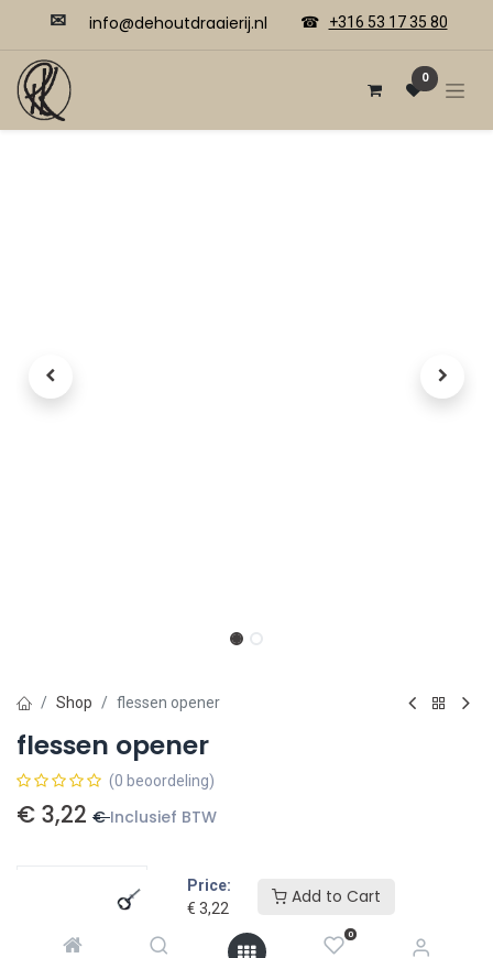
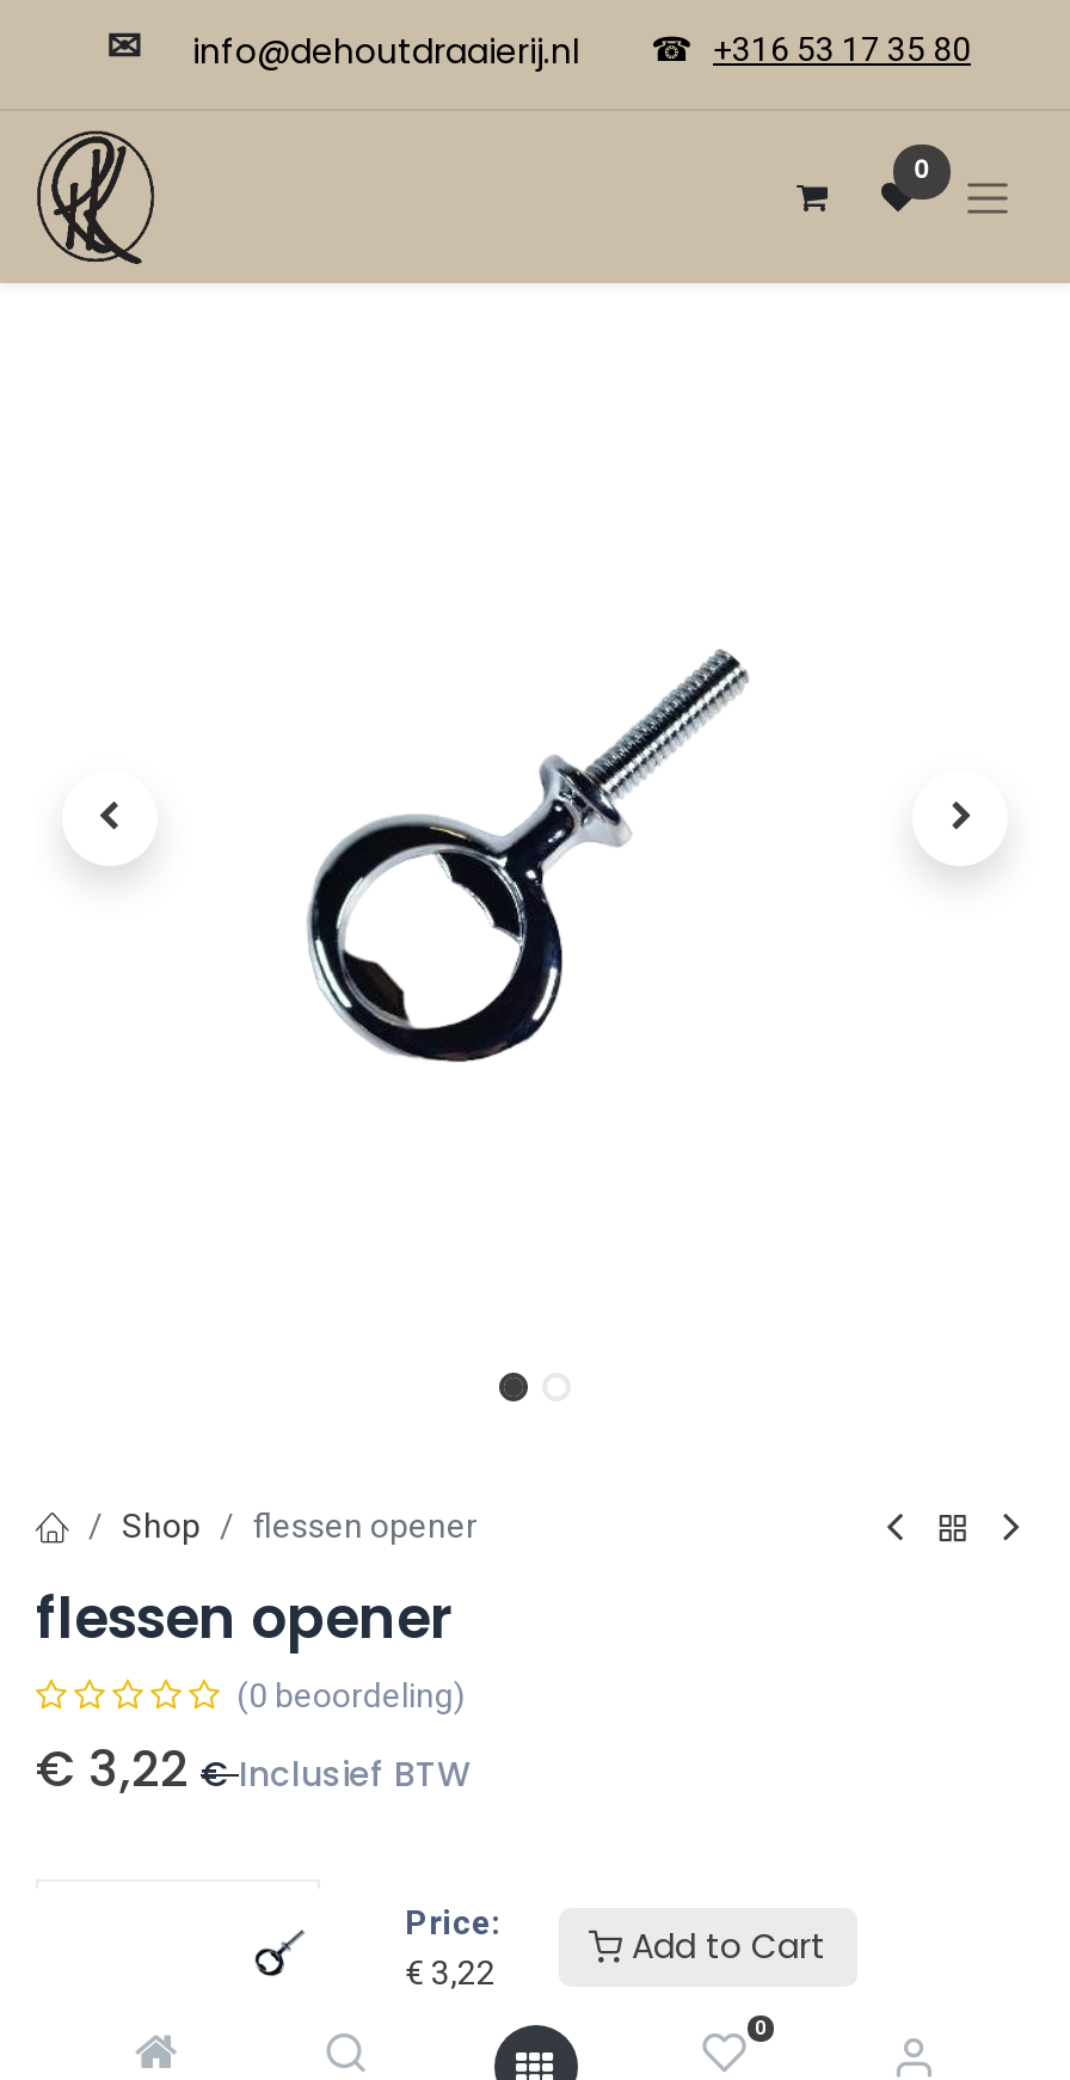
+ [image]
